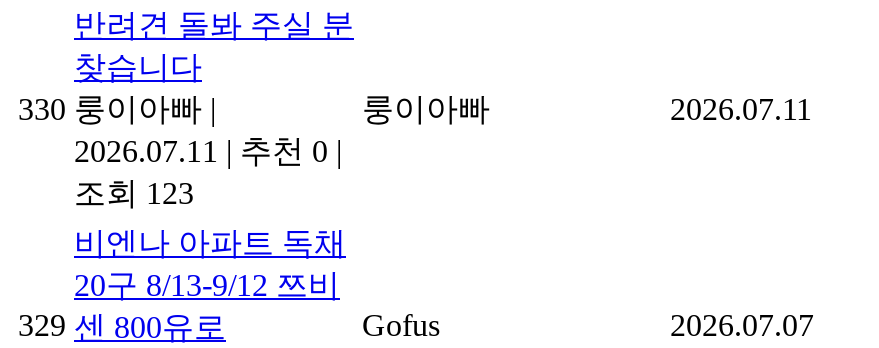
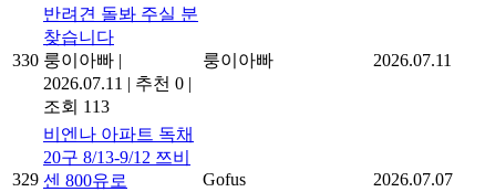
- 조회 123
+ 조회 113
